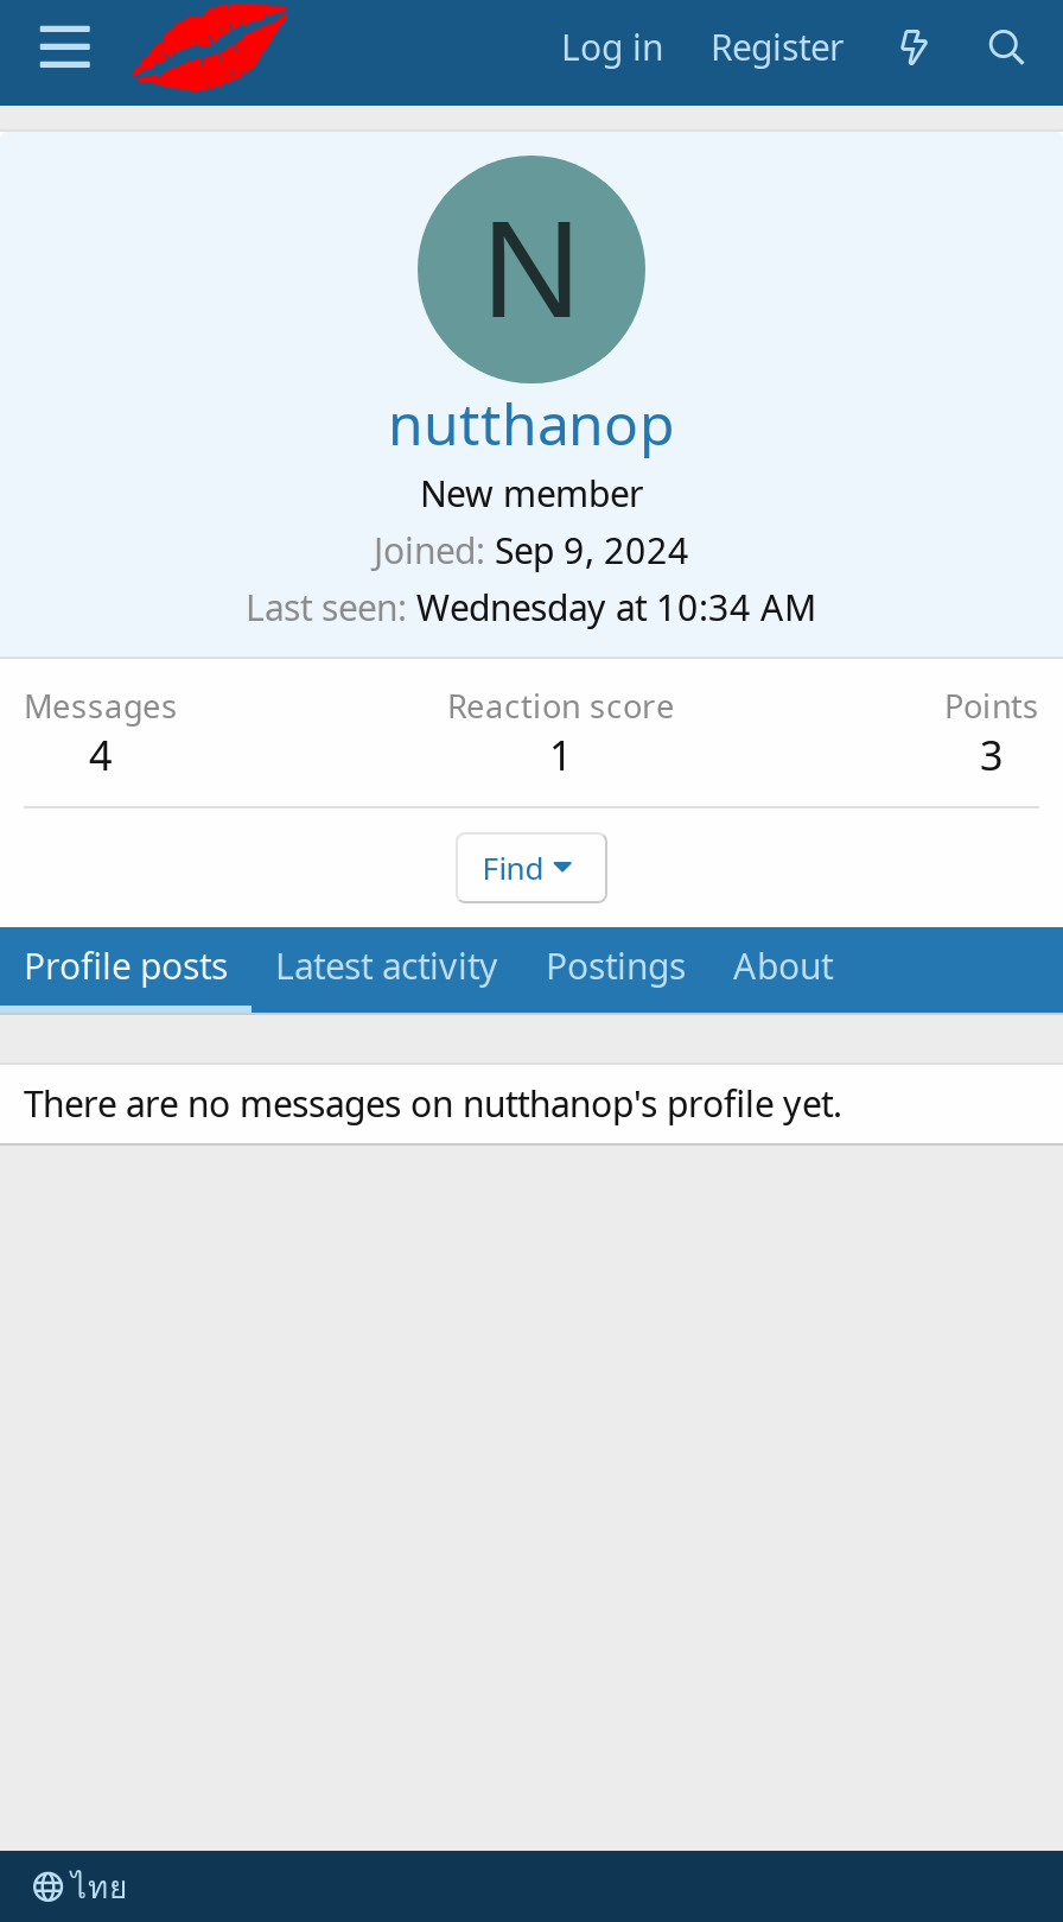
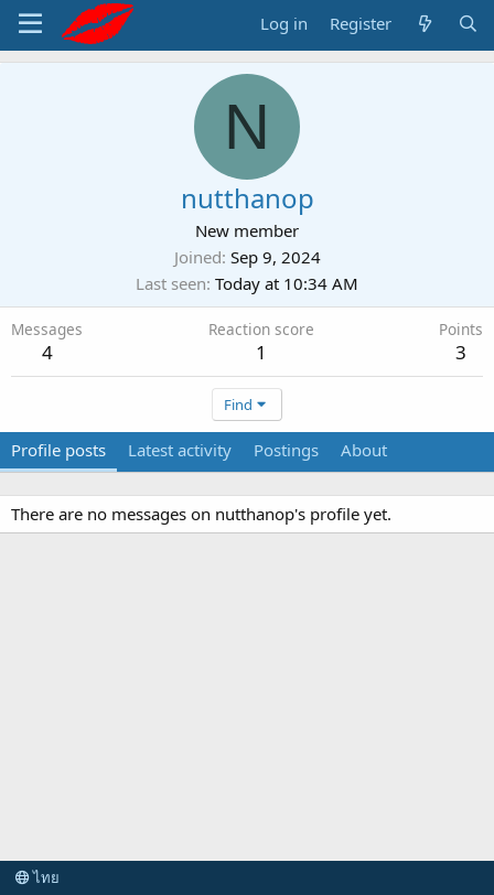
- Last seen Wednesday at 10:34 AM
+ Last seen Today at 10:34 AM
